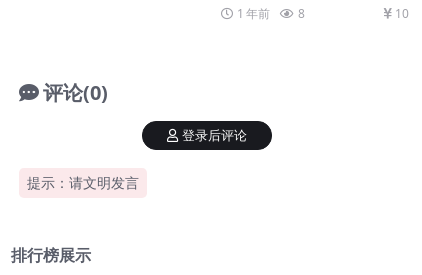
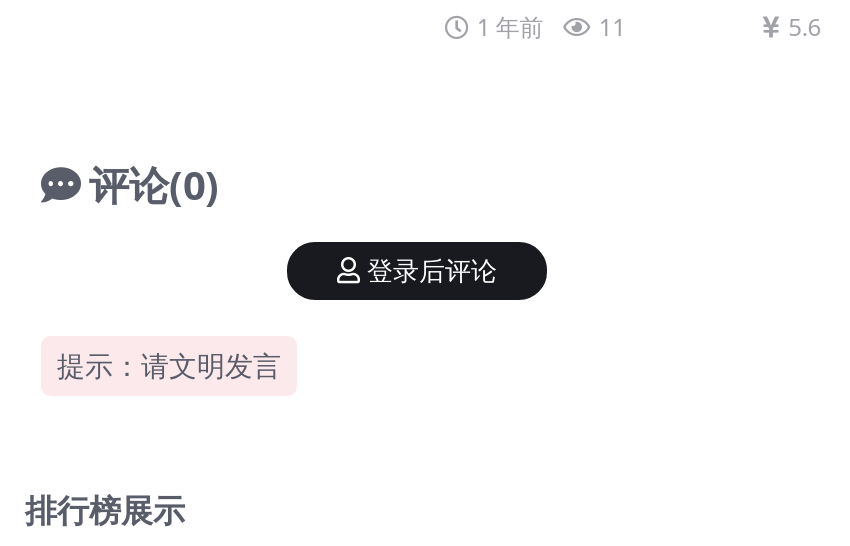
- 1 年前 8
+ 1 年前 11

- 10
+ 5.6
